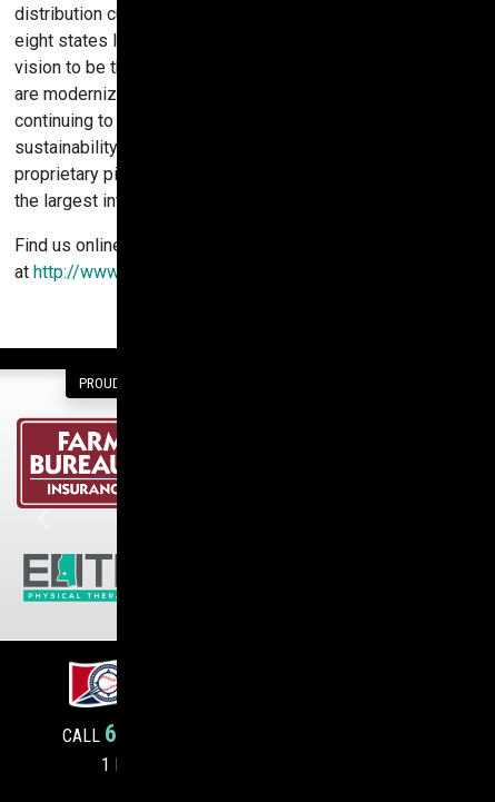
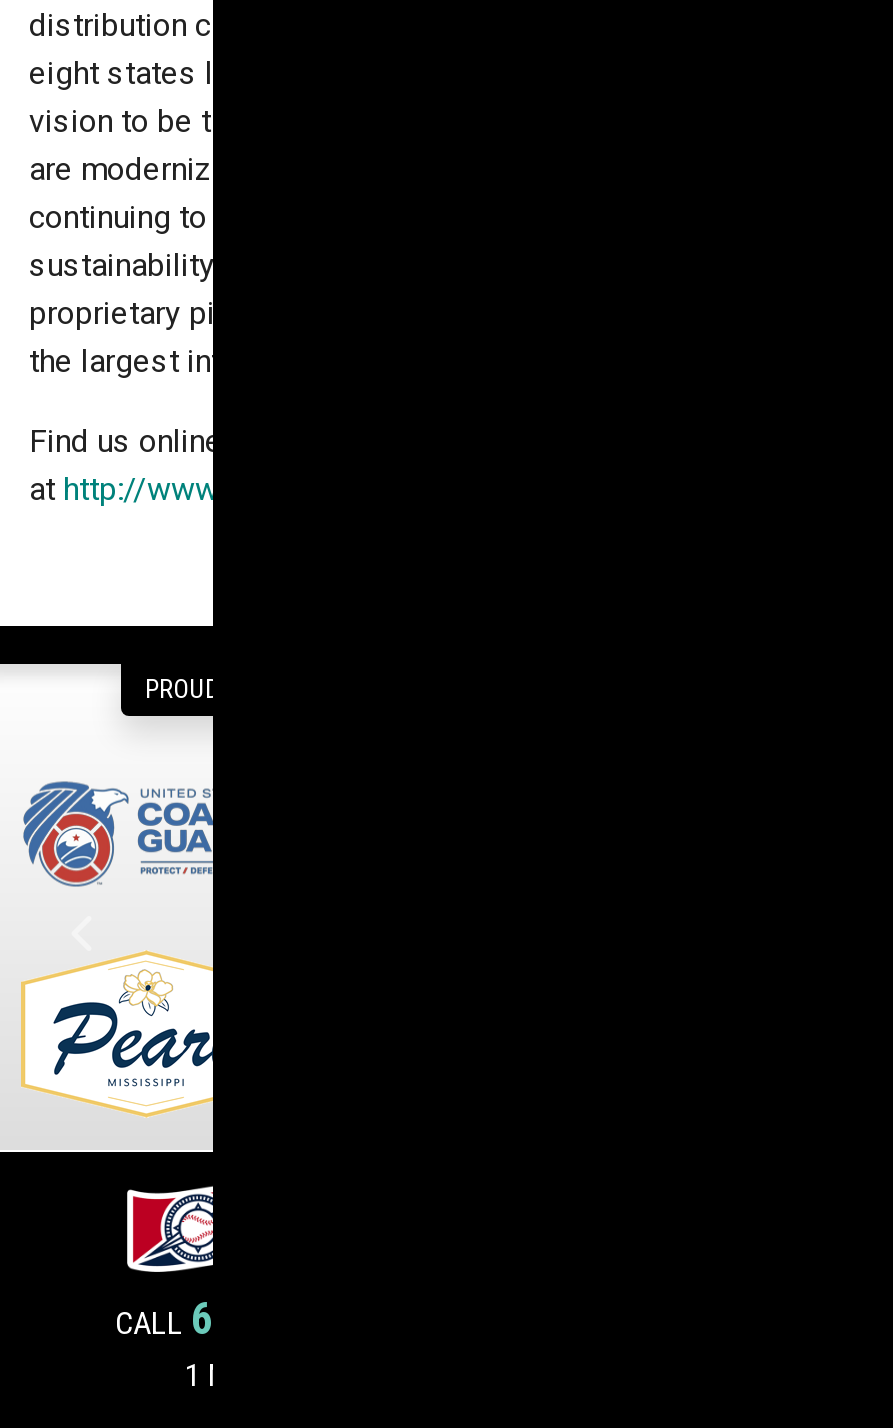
- [image]
+ [image]

- [image]
+ [image]
